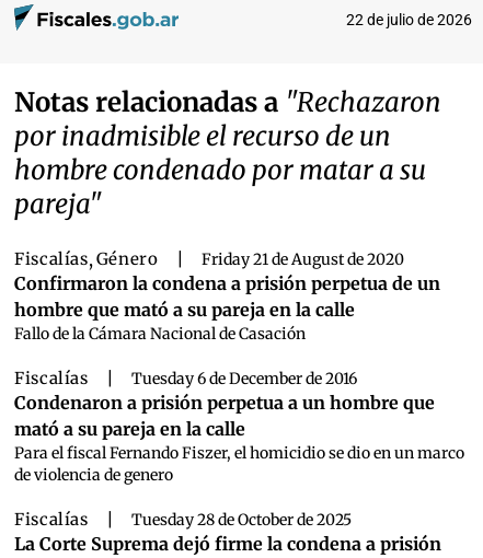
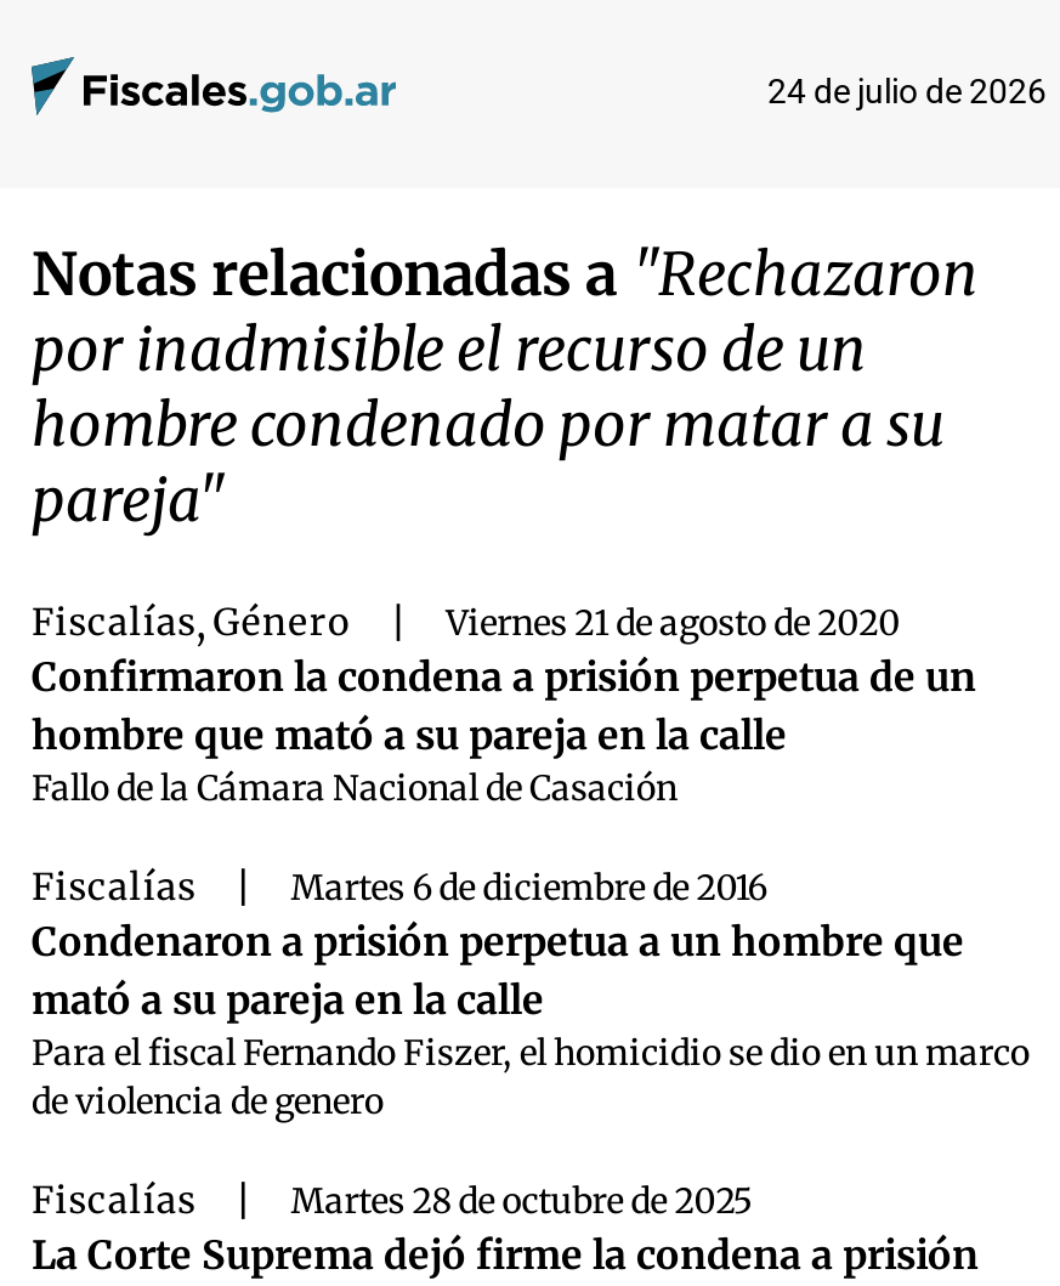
- 22 de julio de 2026
+ 24 de julio de 2026

- Friday 21 de August de 2020
+ Viernes 21 de agosto de 2020

- Tuesday 6 de December de 2016
+ Martes 6 de diciembre de 2016

- Tuesday 28 de October de 2025
+ Martes 28 de octubre de 2025
